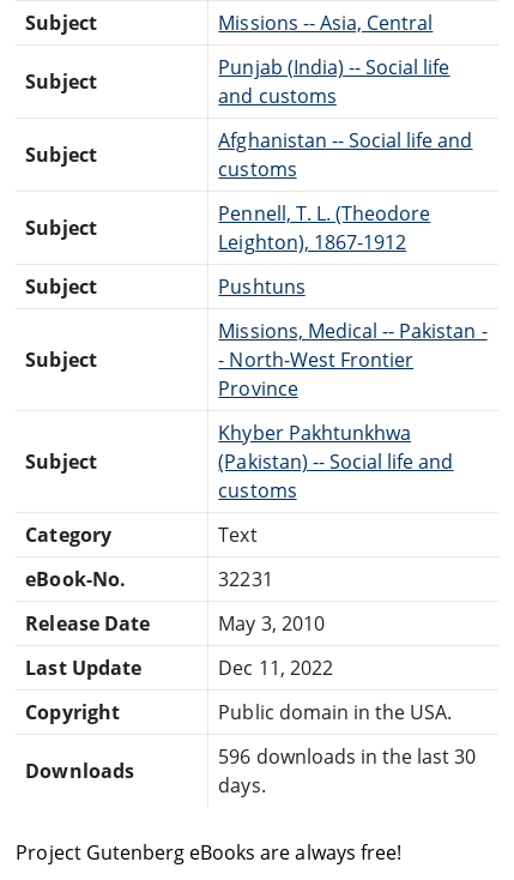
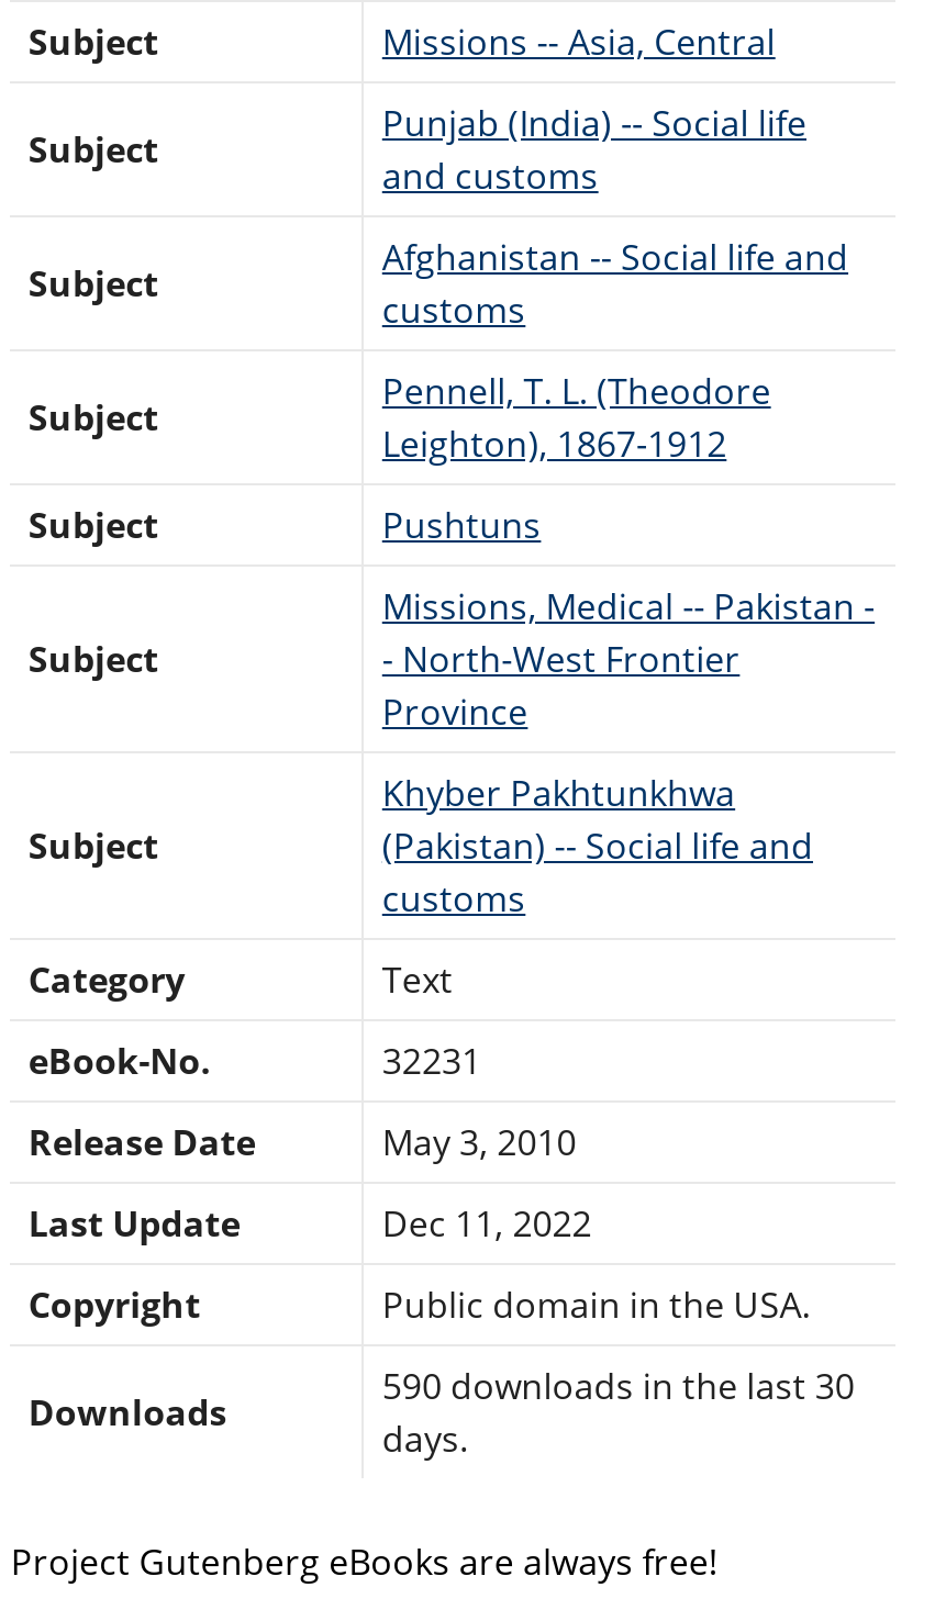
- 596 downloads in the last 30
+ 590 downloads in the last 30
